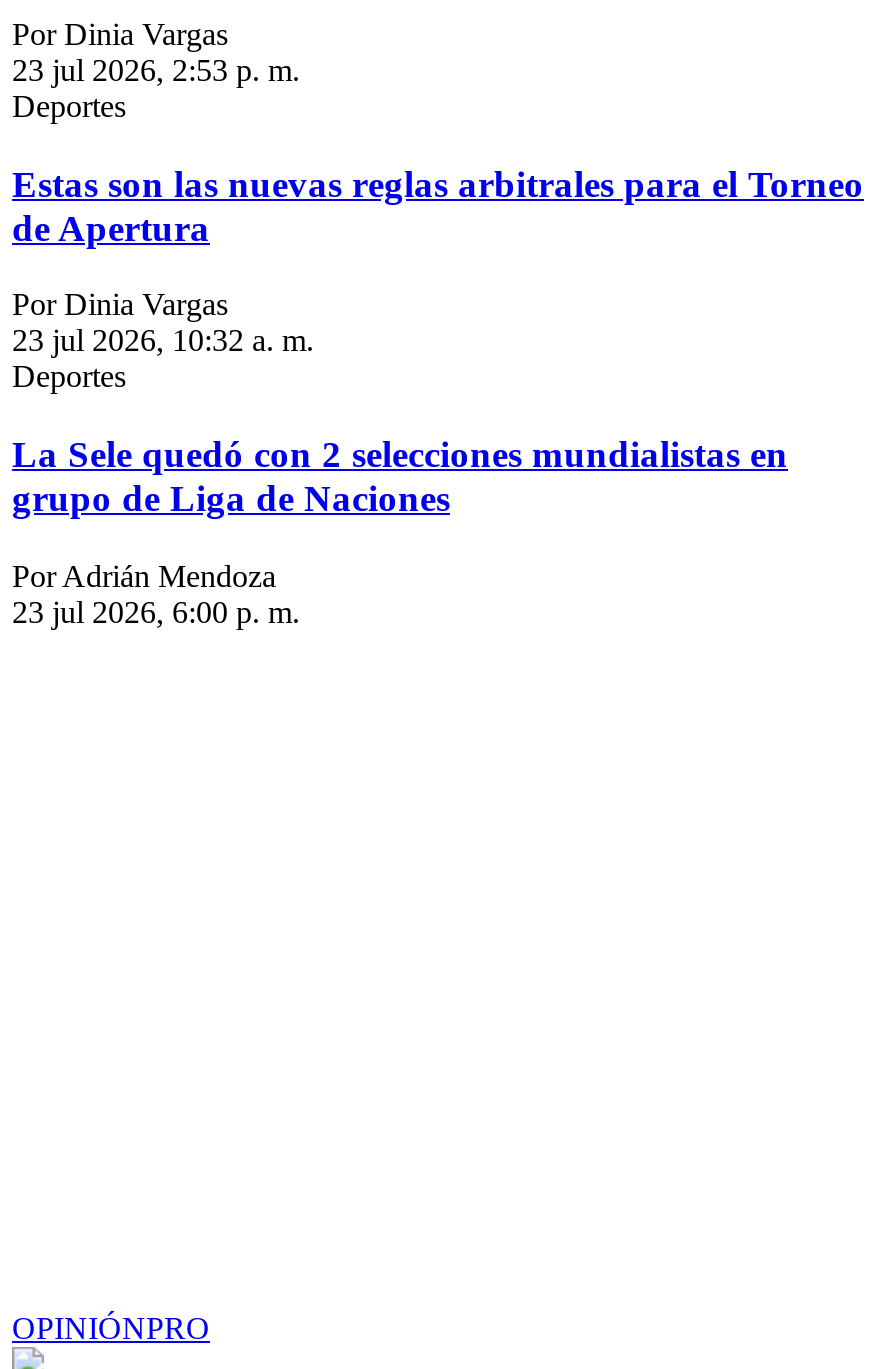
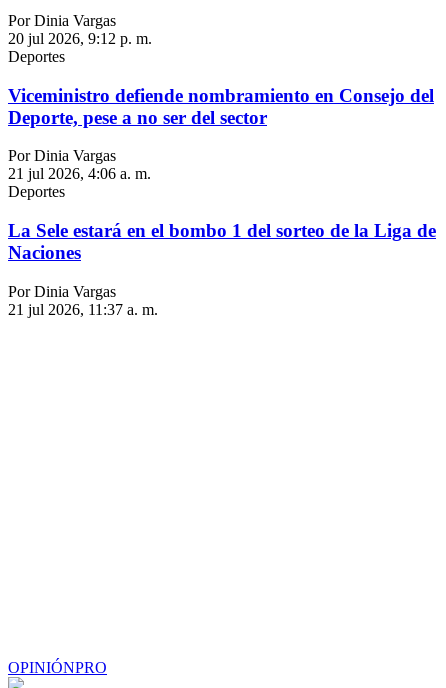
- 23 jul 2026, 2:53 p. m.
+ 20 jul 2026, 9:12 p. m.

- Estas son las nuevas reglas arbitrales para el Torneo
- de Apertura
+ Viceministro defiende nombramiento en Consejo del
+ Deporte, pese a no ser del sector

- 23 jul 2026, 10:32 a. m.
+ 21 jul 2026, 4:06 a. m.

- La Sele quedó con 2 selecciones mundialistas en
- grupo de Liga de Naciones
+ La Sele estará en el bombo 1 del sorteo de la Liga de
+ Naciones

- Por Adrián Mendoza
- 23 jul 2026, 6:00 p. m.
+ Por Dinia Vargas
+ 21 jul 2026, 11:37 a. m.
